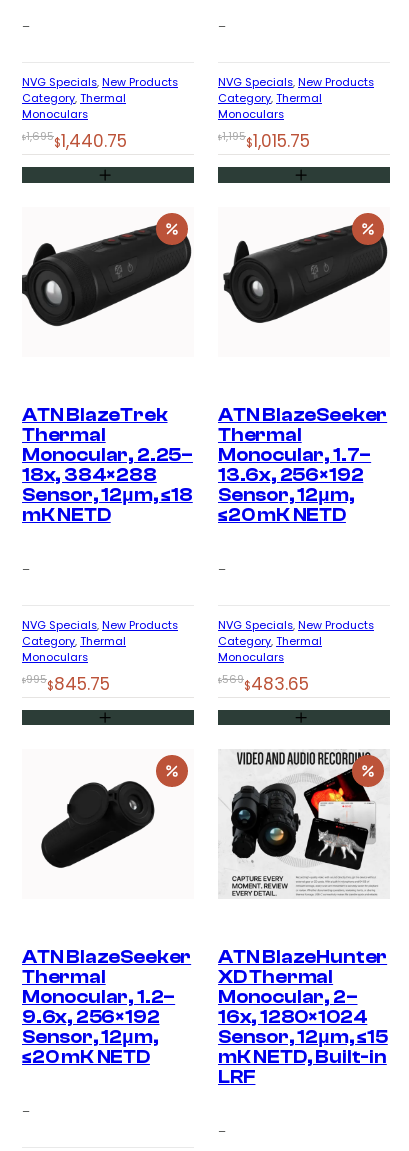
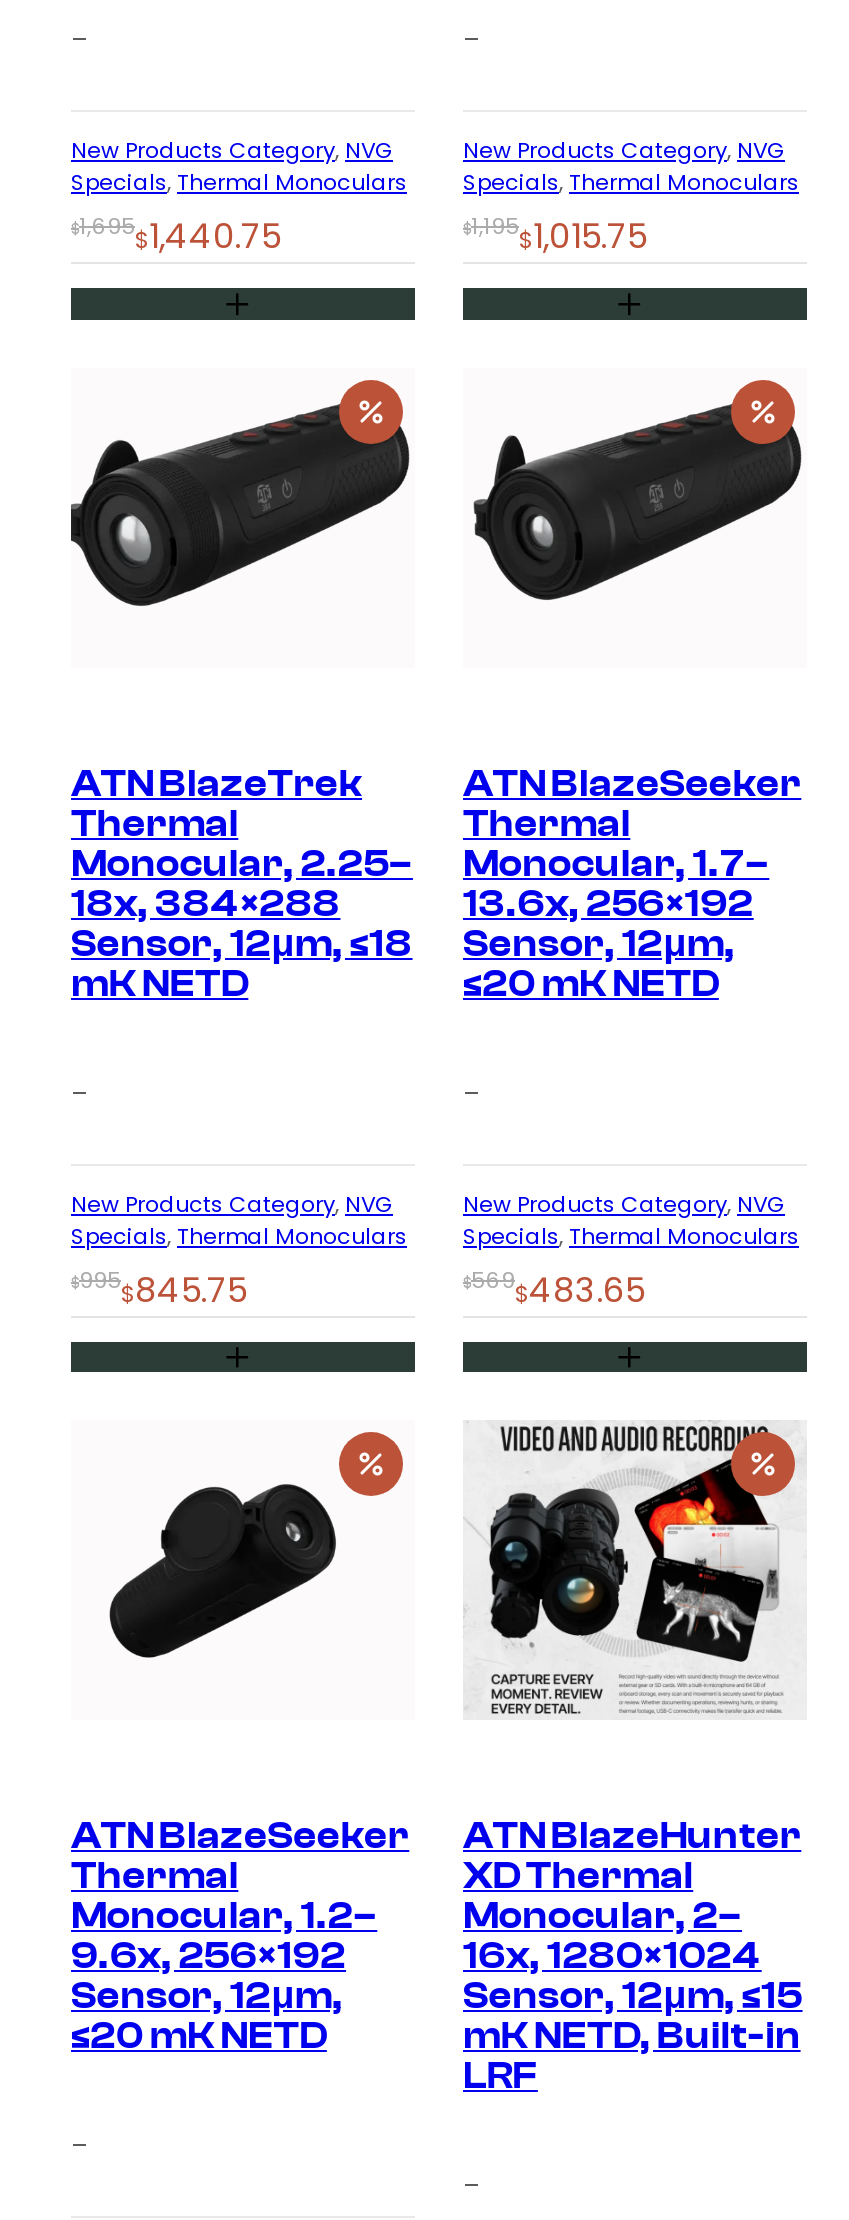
- NVG Specials, New Products
- Category, Thermal
- Monoculars
+ New Products Category, NVG
+ Specials, Thermal Monoculars

- NVG Specials, New Products
- Category, Thermal
- Monoculars
+ New Products Category, NVG
+ Specials, Thermal Monoculars

- NVG Specials, New Products
- Category, Thermal
- Monoculars
+ New Products Category, NVG
+ Specials, Thermal Monoculars

- NVG Specials, New Products
- Category, Thermal
- Monoculars
+ New Products Category, NVG
+ Specials, Thermal Monoculars
